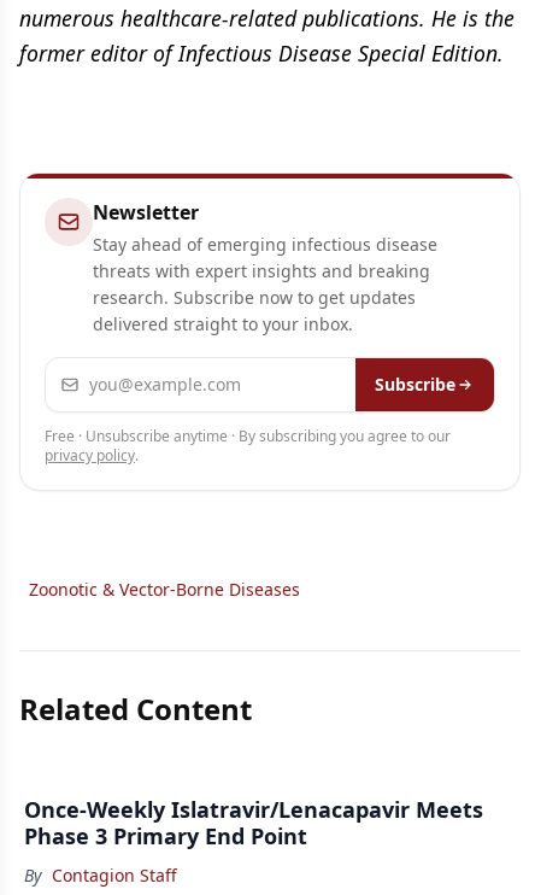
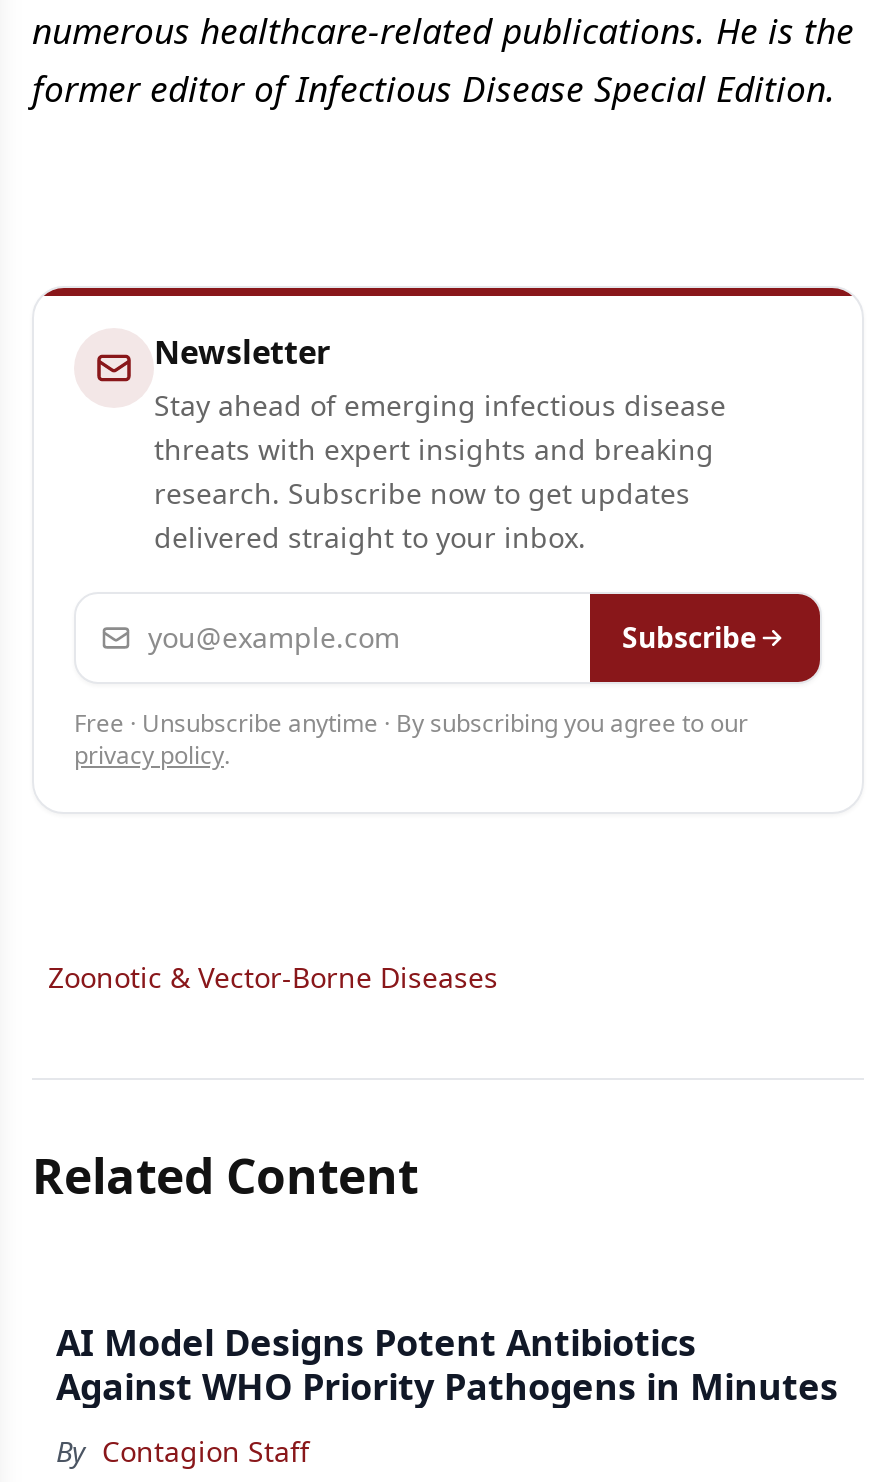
- Once-Weekly Islatravir/Lenacapavir Meets
- Phase 3 Primary End Point
+ AI Model Designs Potent Antibiotics
+ Against WHO Priority Pathogens in Minutes
